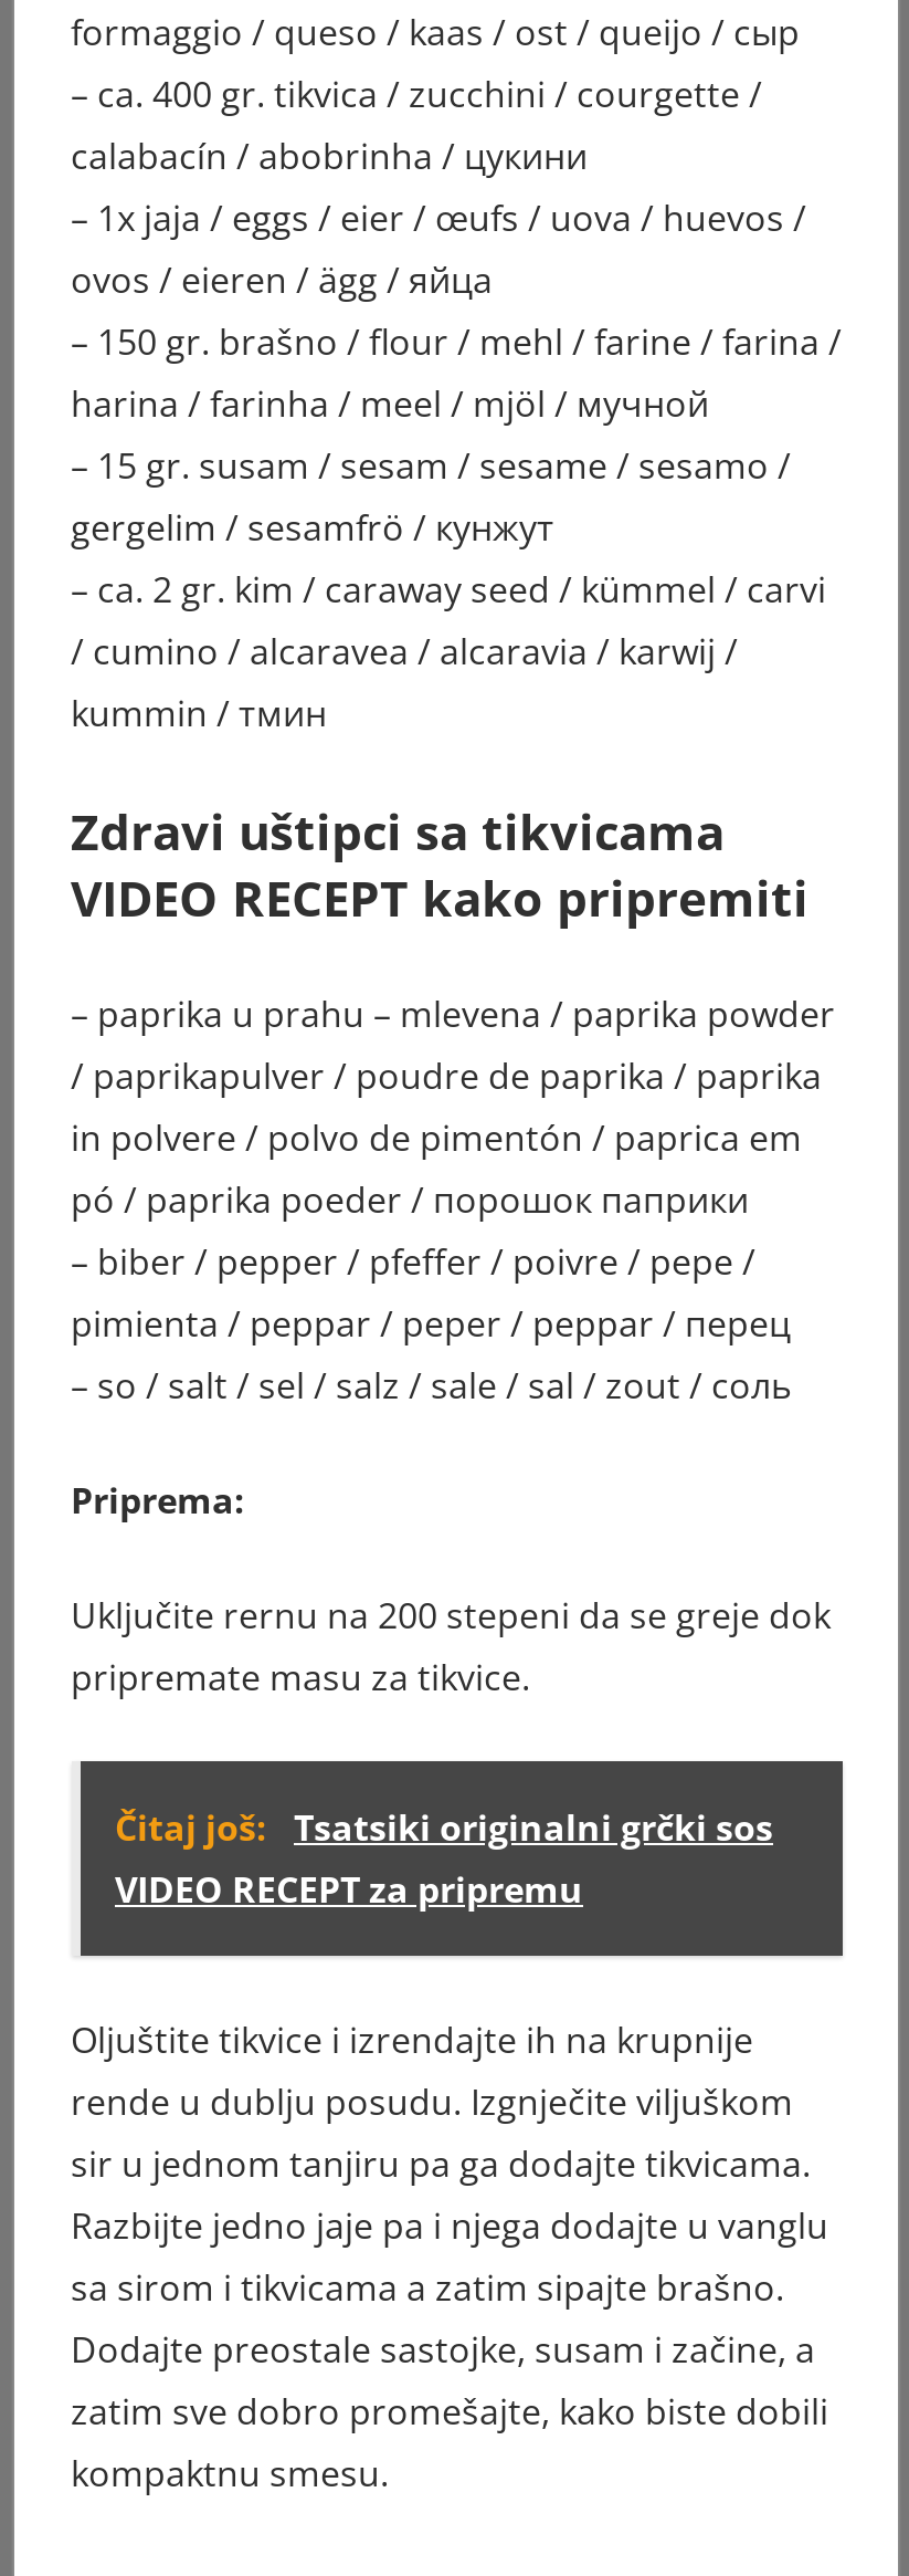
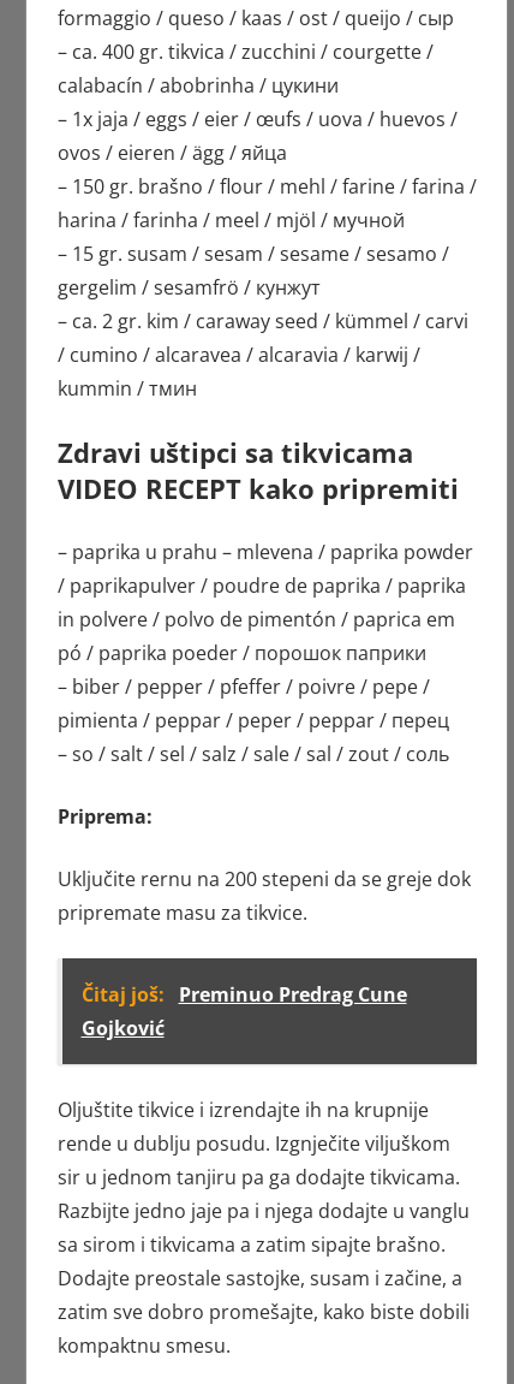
- Čitaj još: Tsatsiki originalni grčki sos
- VIDEO RECEPT za pripremu
+ Čitaj još: Preminuo Predrag Cune
+ Gojković
